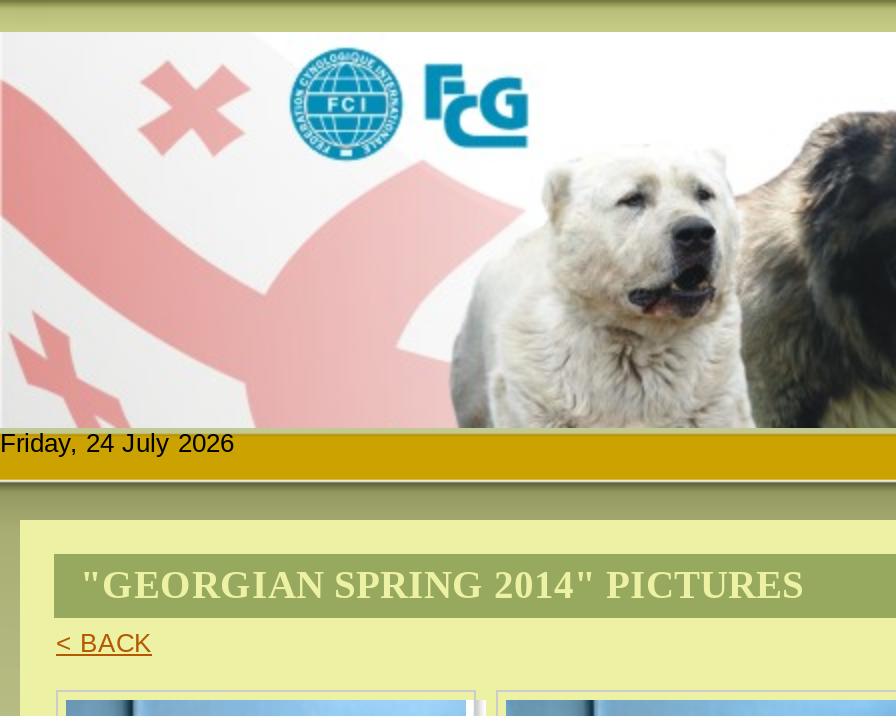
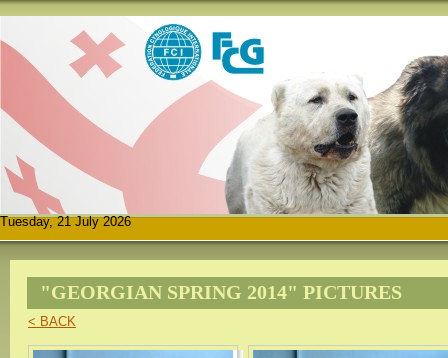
- Friday, 24 July 2026
+ Tuesday, 21 July 2026
